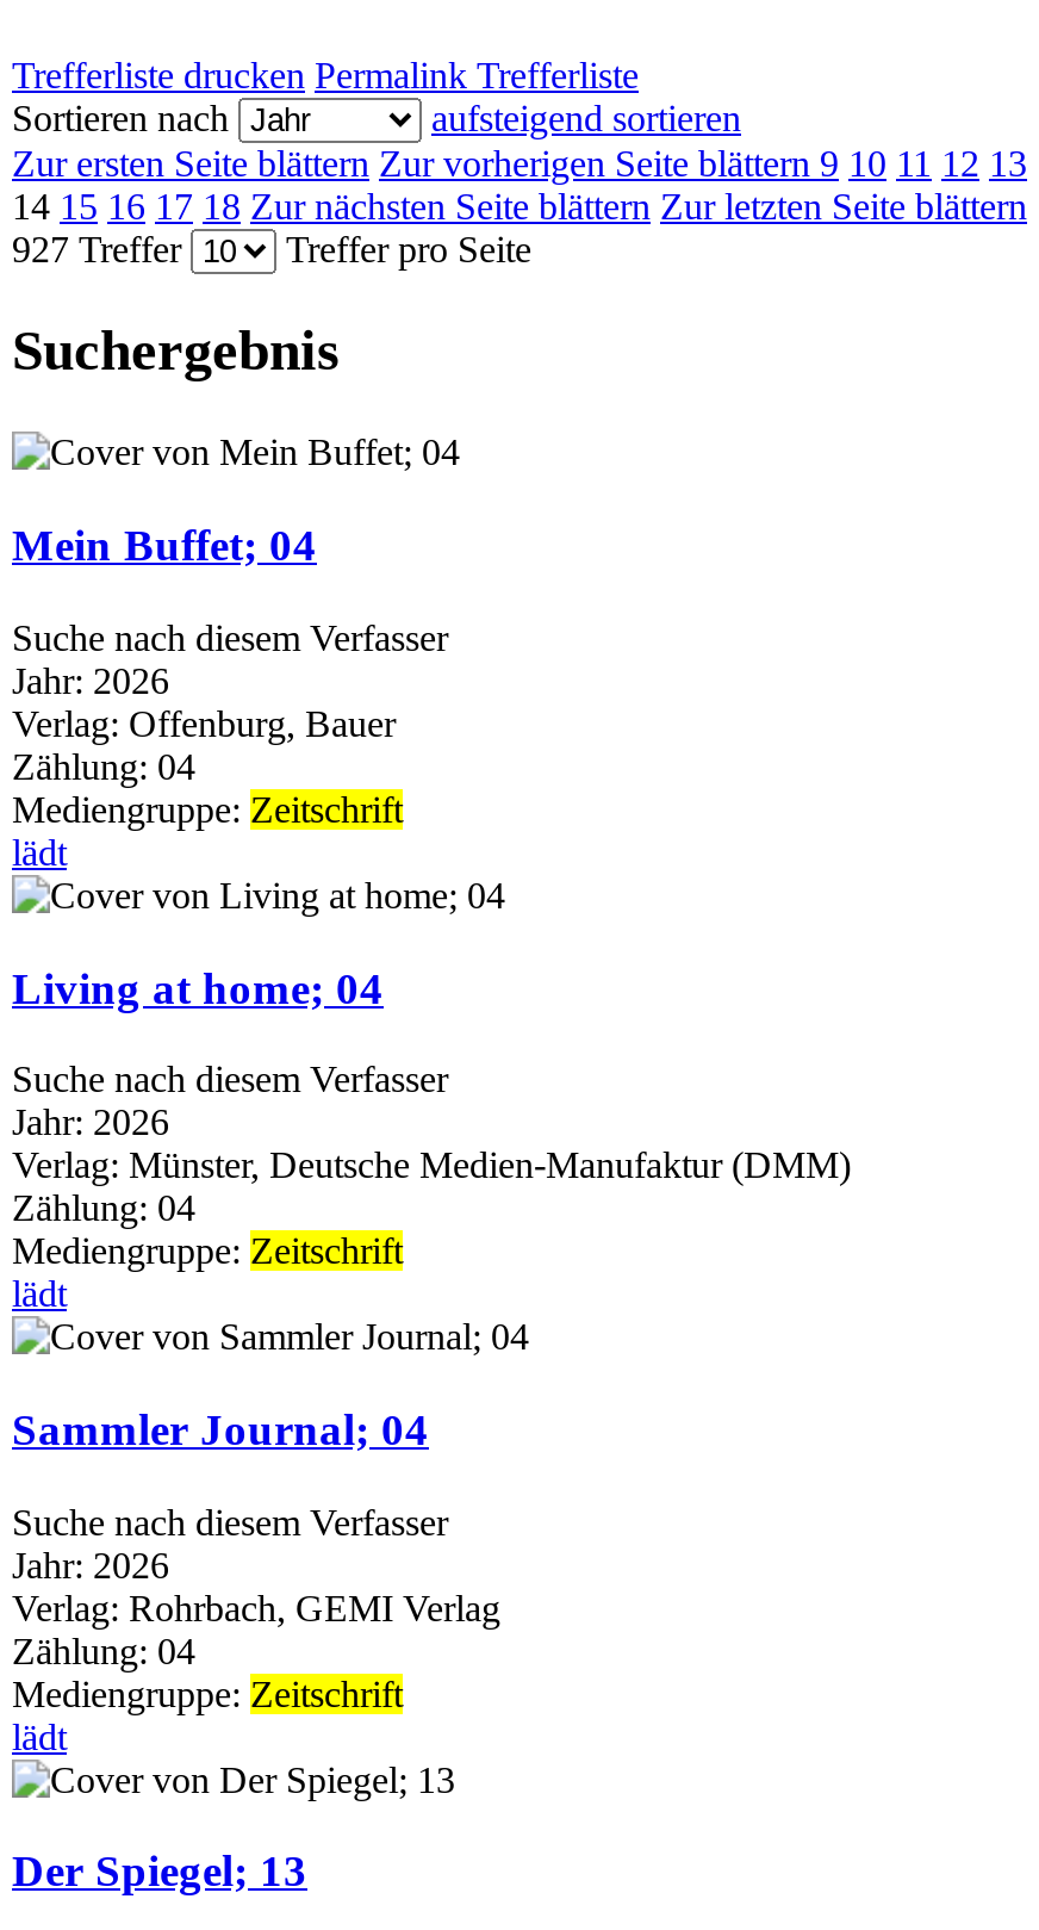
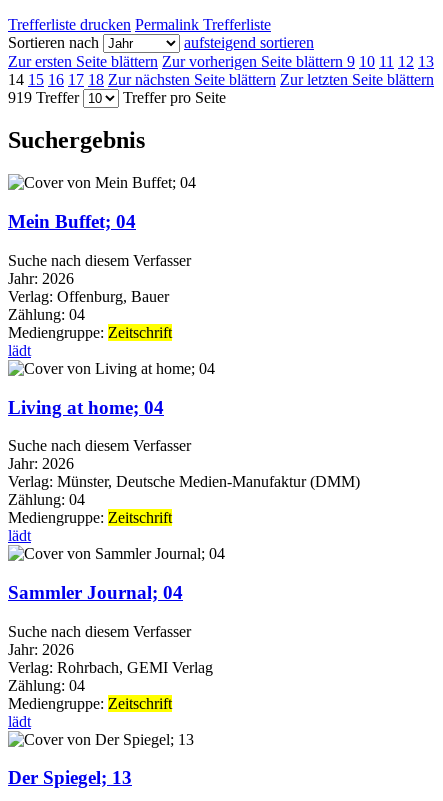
- 927 Treffer
+ 919 Treffer
